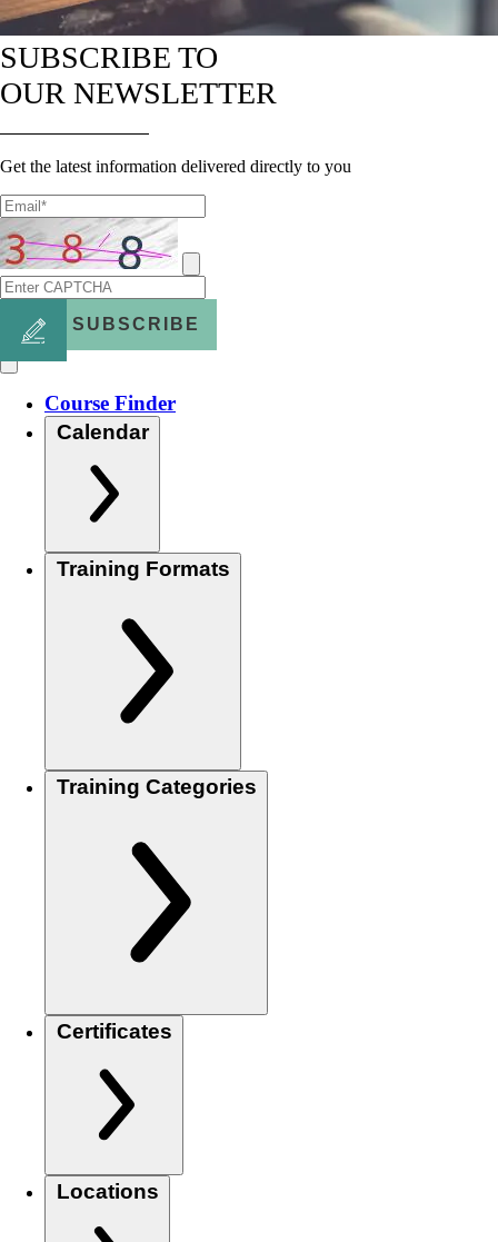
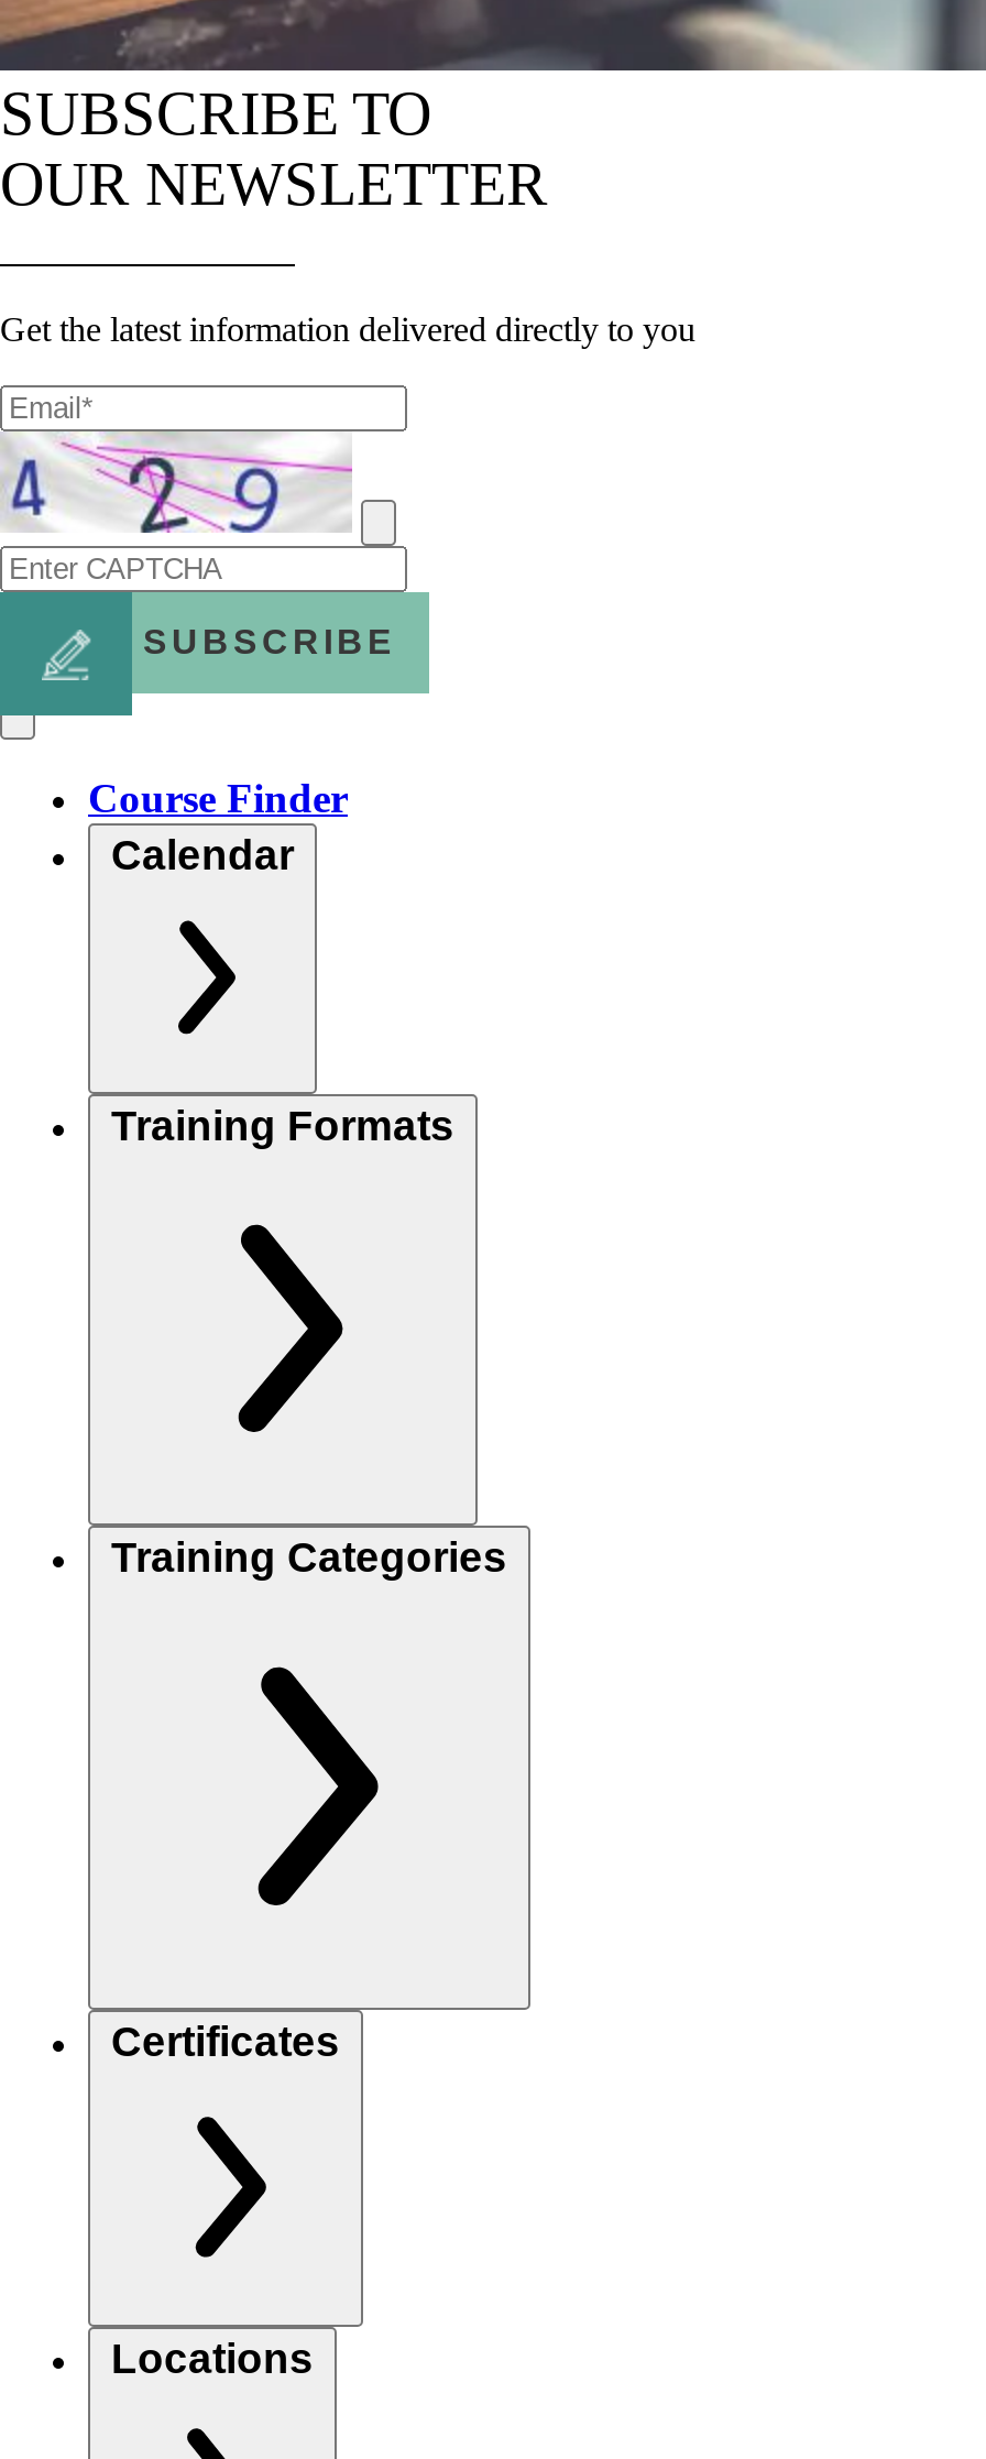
- [image]
+ [image]
